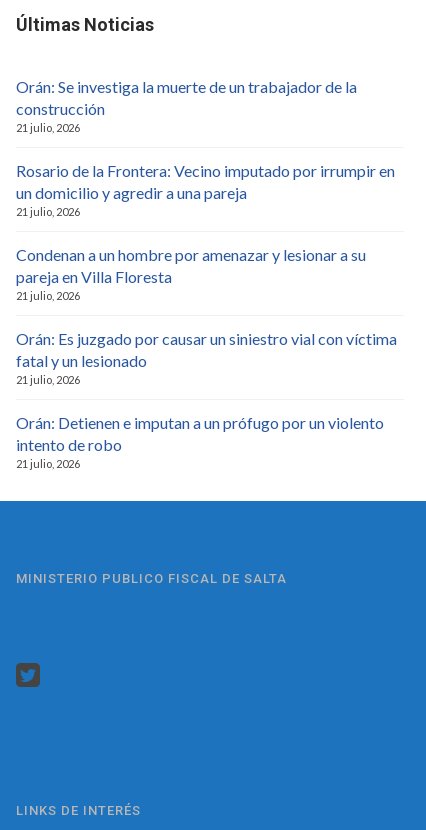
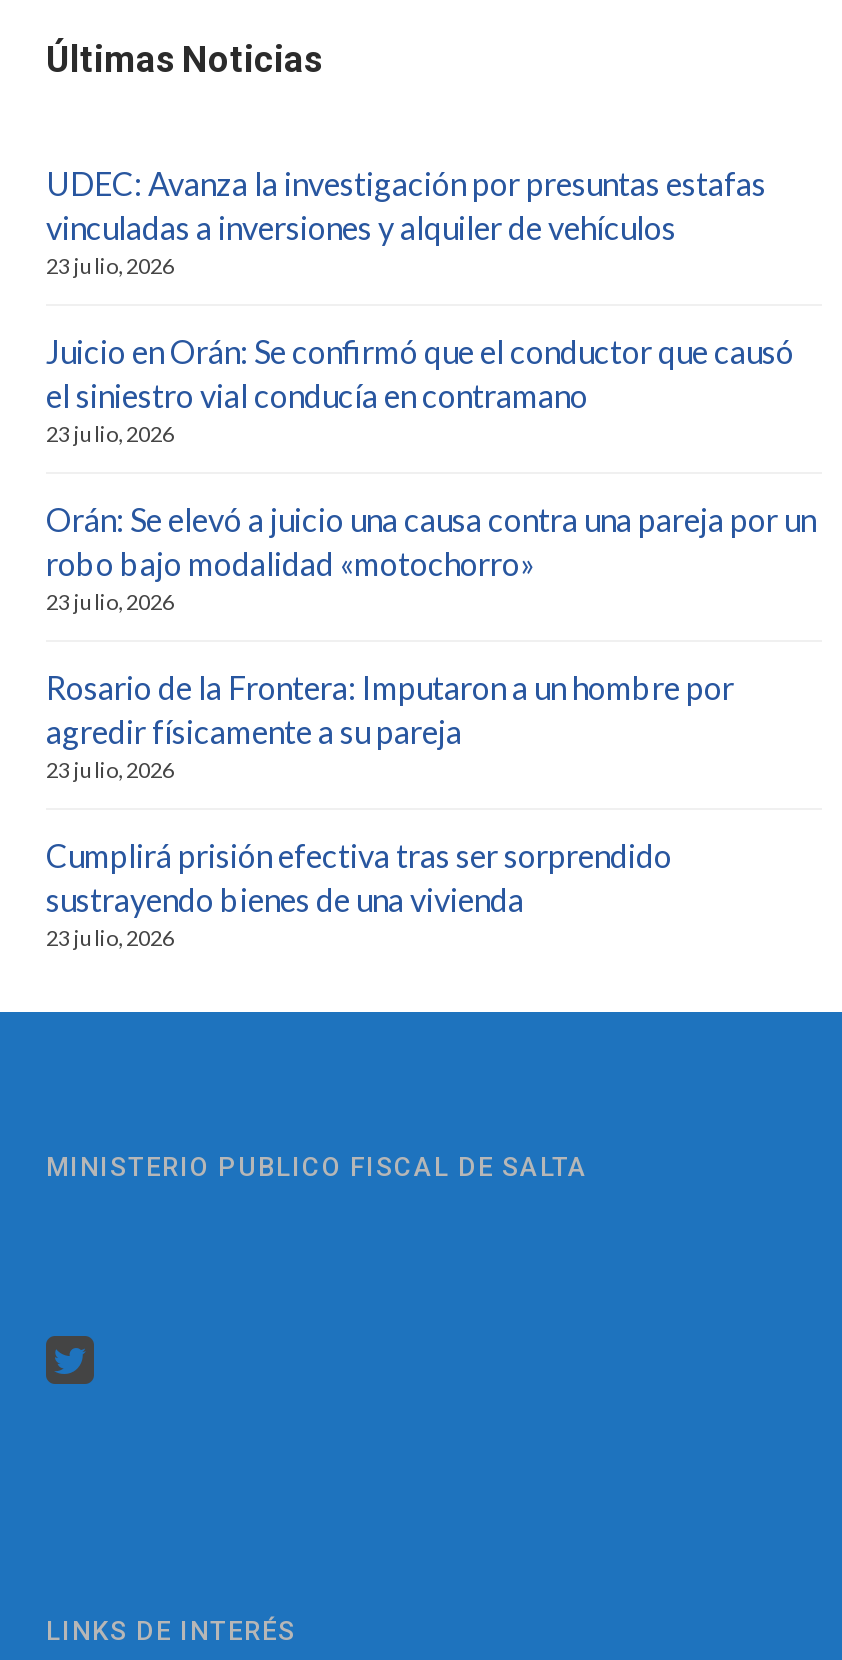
- Orán: Se investiga la muerte de un trabajador de la
- construcción
- 21 julio, 2026
+ UDEC: Avanza la investigación por presuntas estafas
+ vinculadas a inversiones y alquiler de vehículos
+ 23 julio, 2026

- Rosario de la Frontera: Vecino imputado por irrumpir en
- un domicilio y agredir a una pareja
- 21 julio, 2026
+ Juicio en Orán: Se confirmó que el conductor que causó
+ el siniestro vial conducía en contramano
+ 23 julio, 2026

- Condenan a un hombre por amenazar y lesionar a su
- pareja en Villa Floresta
- 21 julio, 2026
+ Orán: Se elevó a juicio una causa contra una pareja por un
+ robo bajo modalidad «motochorro»
+ 23 julio, 2026

- Orán: Es juzgado por causar un siniestro vial con víctima
- fatal y un lesionado
- 21 julio, 2026
+ Rosario de la Frontera: Imputaron a un hombre por
+ agredir físicamente a su pareja
+ 23 julio, 2026

- Orán: Detienen e imputan a un prófugo por un violento
- intento de robo
- 21 julio, 2026
+ Cumplirá prisión efectiva tras ser sorprendido
+ sustrayendo bienes de una vivienda
+ 23 julio, 2026
